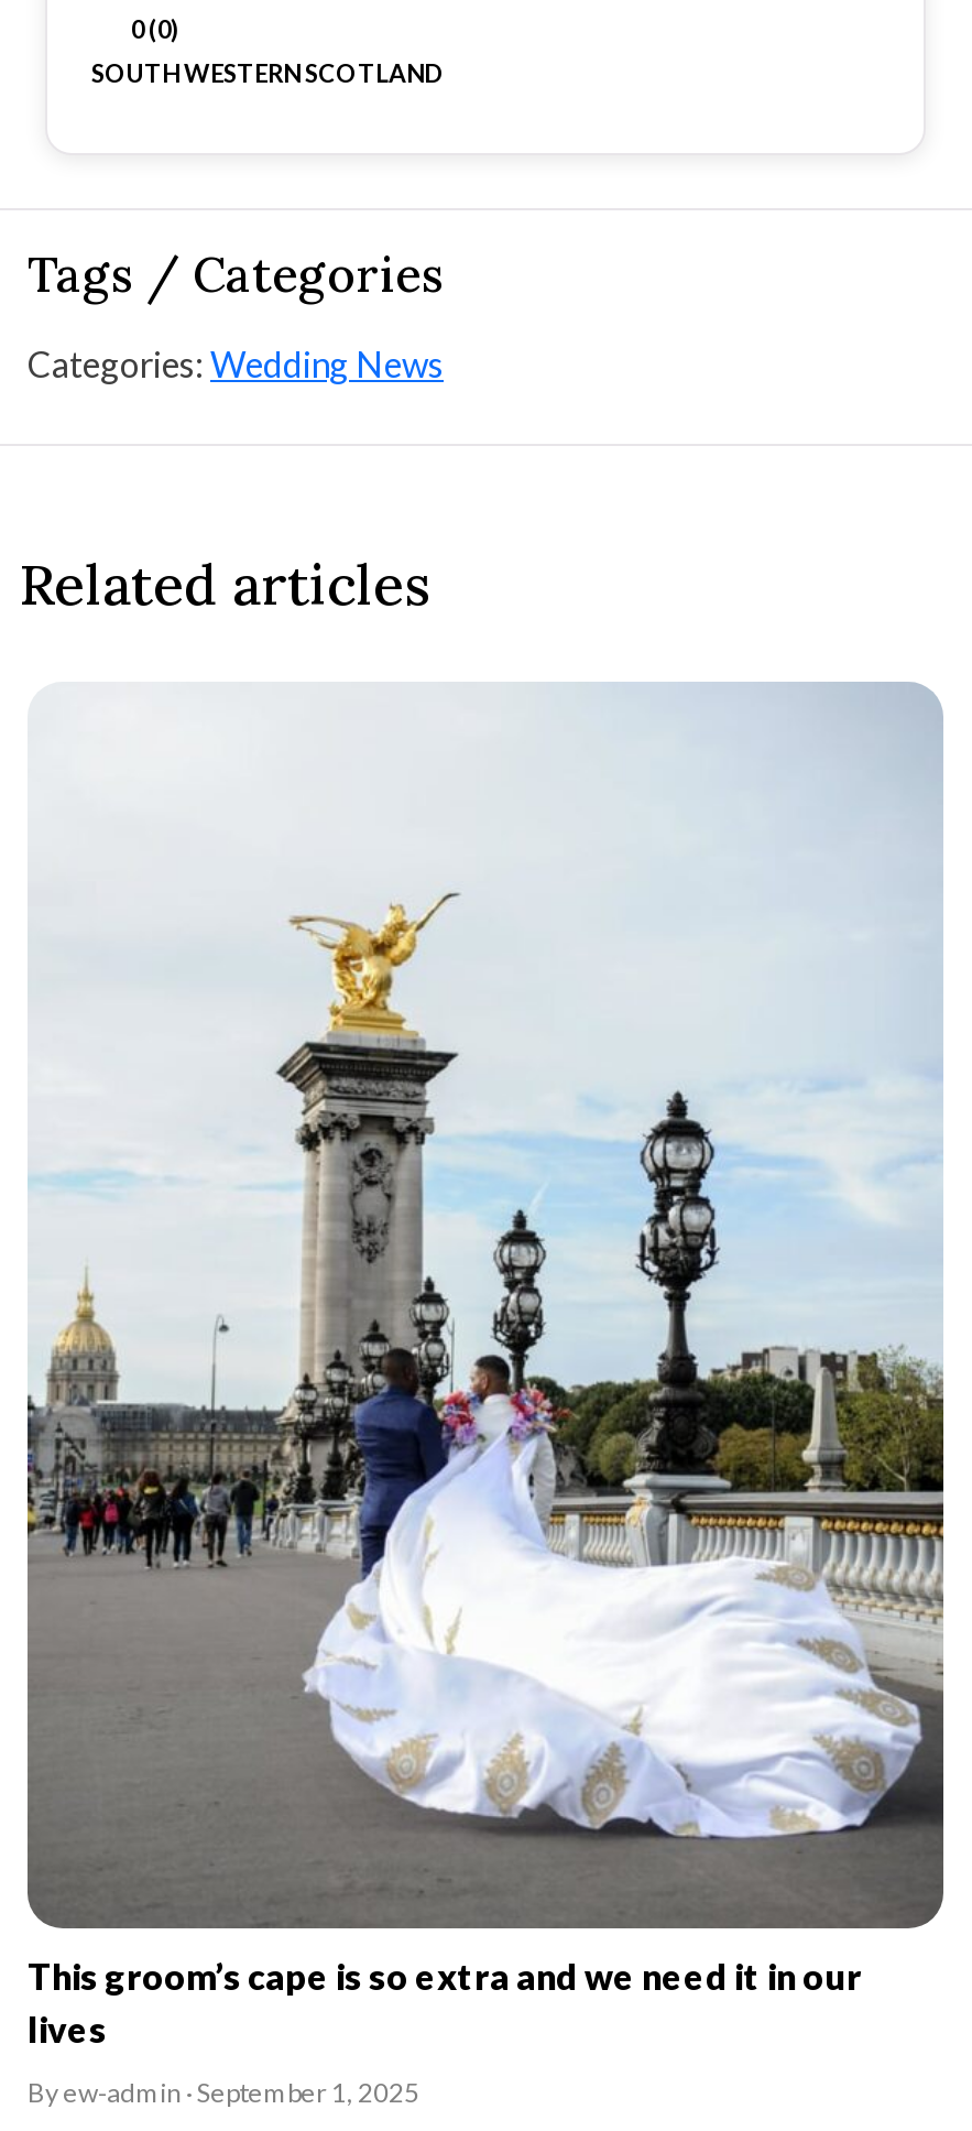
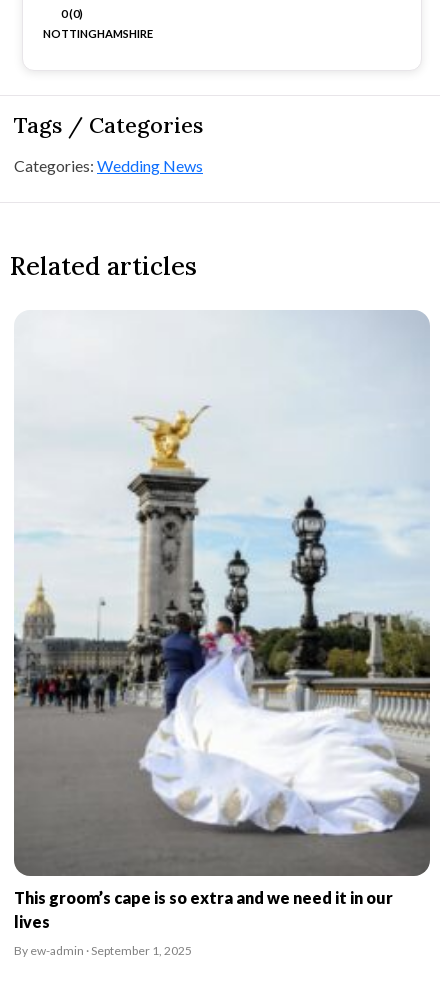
- SOUTH WESTERN SCOTLAND
+ NOTTINGHAMSHIRE
